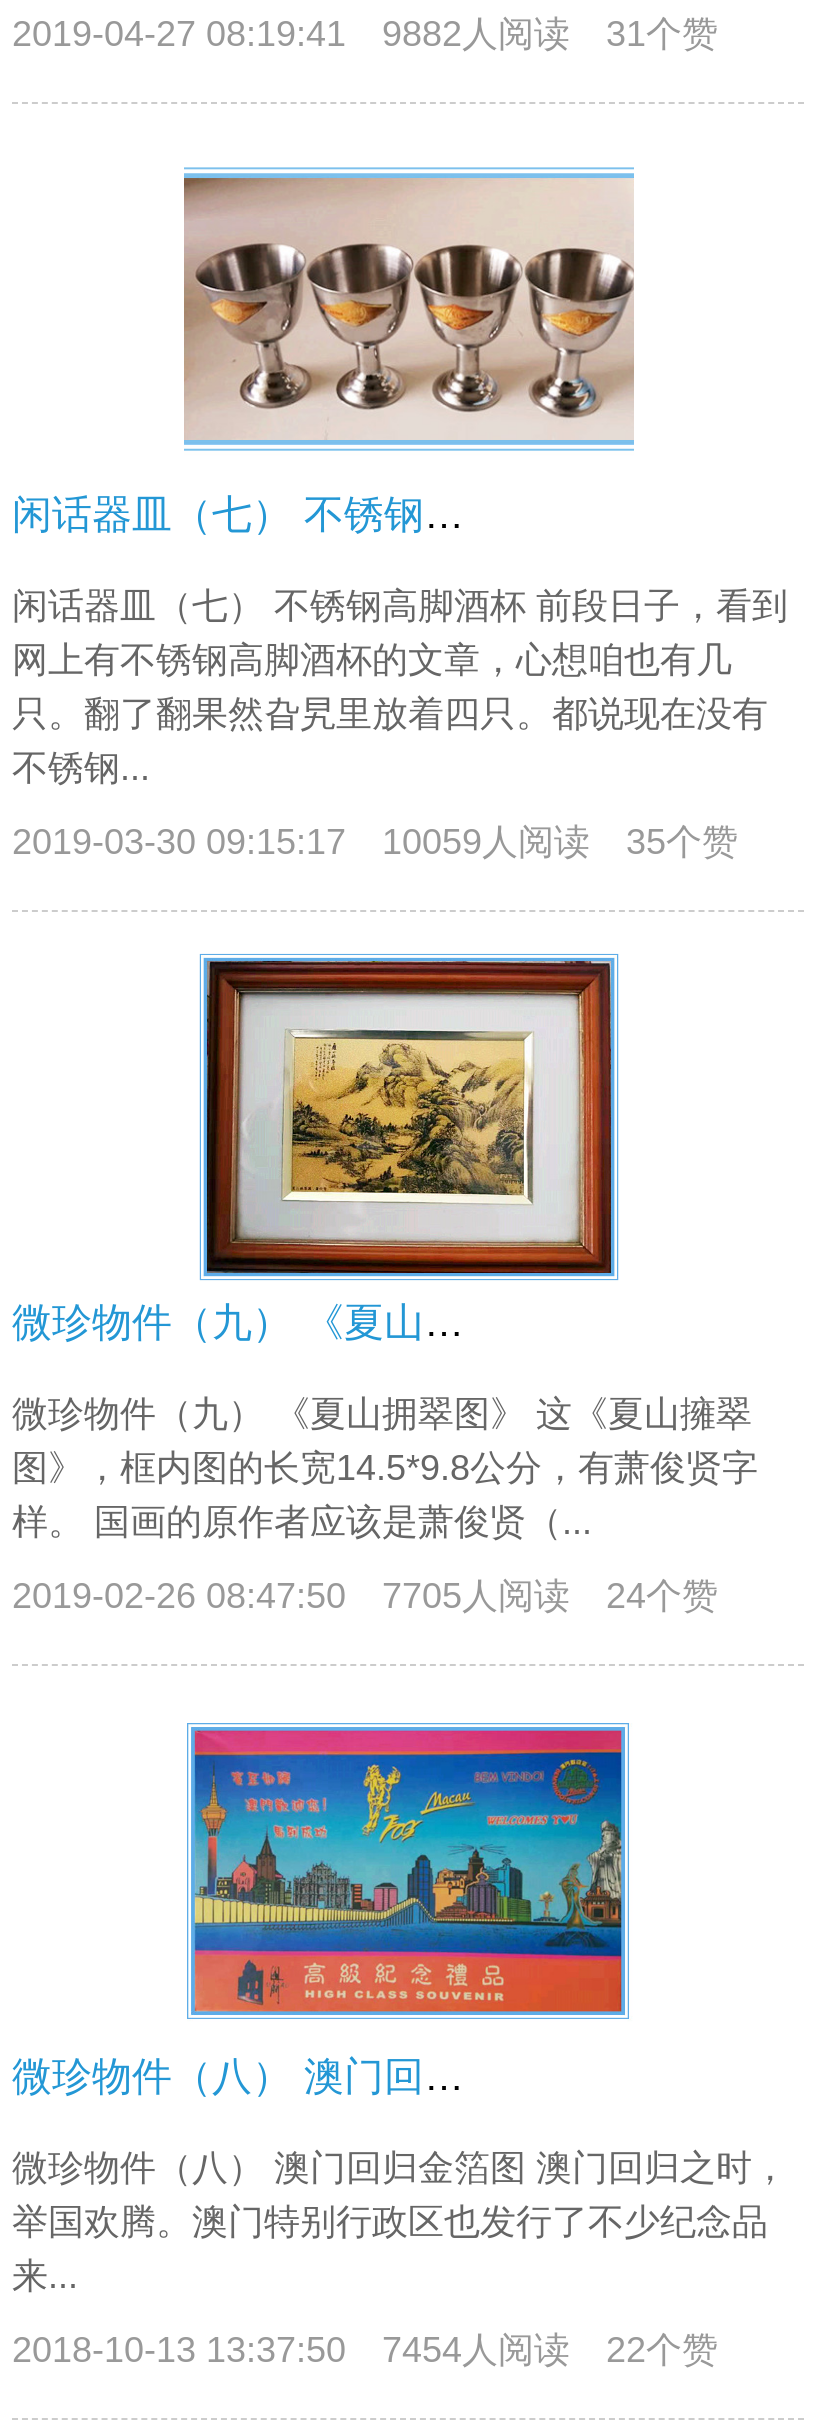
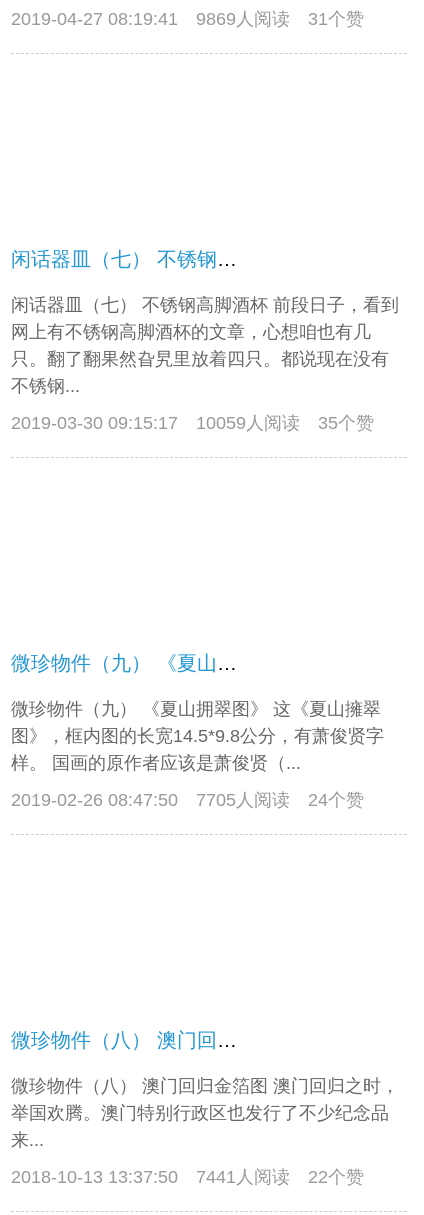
- 2019-04-27 08:19:41 9882人阅读 31个赞
+ 2019-04-27 08:19:41 9869人阅读 31个赞

- [image]

- [image]

- [image]

- 2018-10-13 13:37:50 7454人阅读 22个赞
+ 2018-10-13 13:37:50 7441人阅读 22个赞
